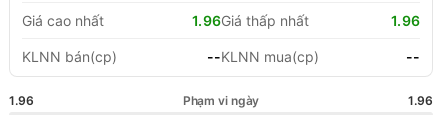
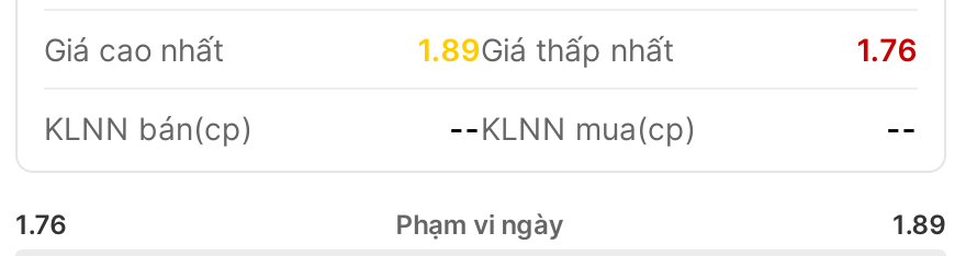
- 1.96 Giá thấp nhất
+ 1.89 Giá thấp nhất

- 1.96
+ 1.76

- 1.96
+ 1.76

- 1.96
+ 1.89
